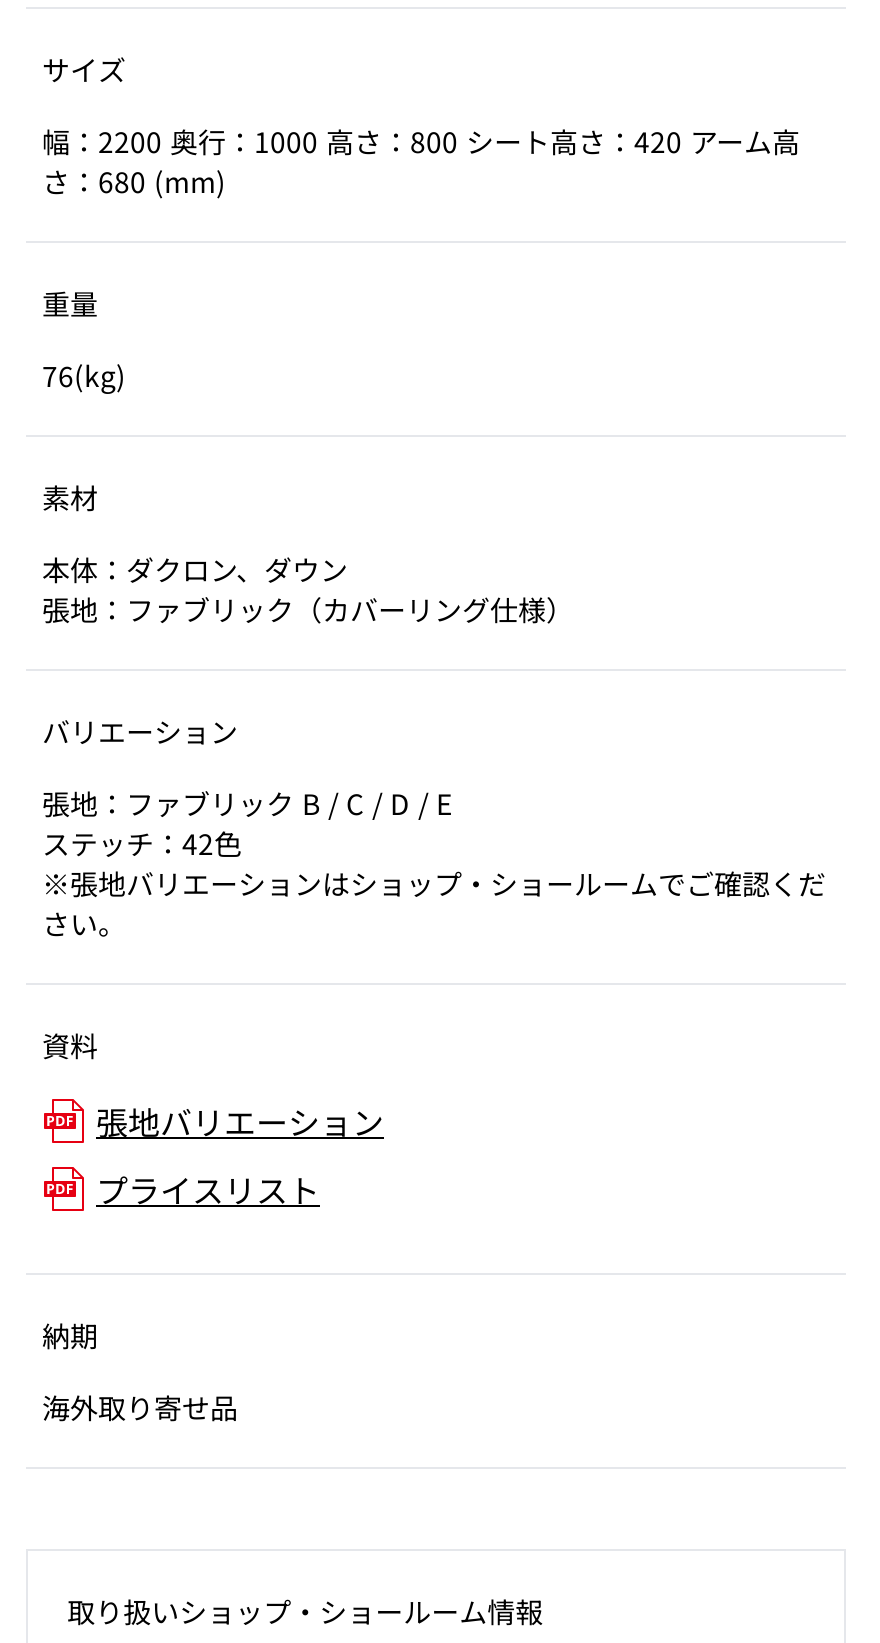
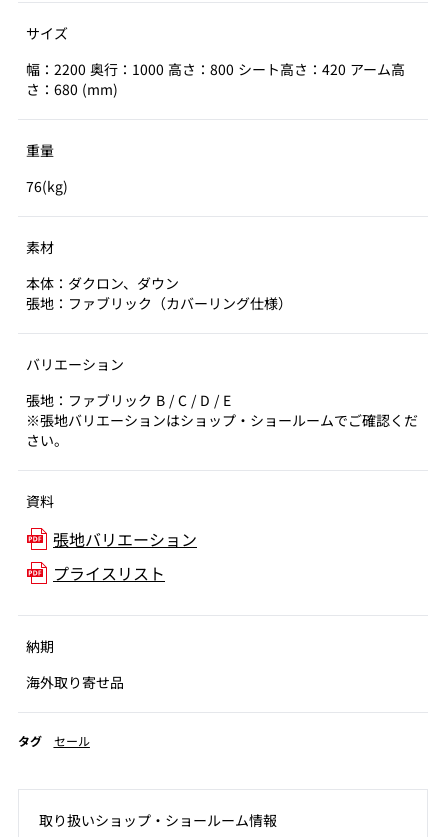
- ステッチ：42色

moved up: ※張地バリエーションはショップ・ショールームでご確認くだ | さい。 | 資料 | 張地バリエーション | プライスリスト | 納期 | 海外取り寄せ品

+ タグ
+ セール
